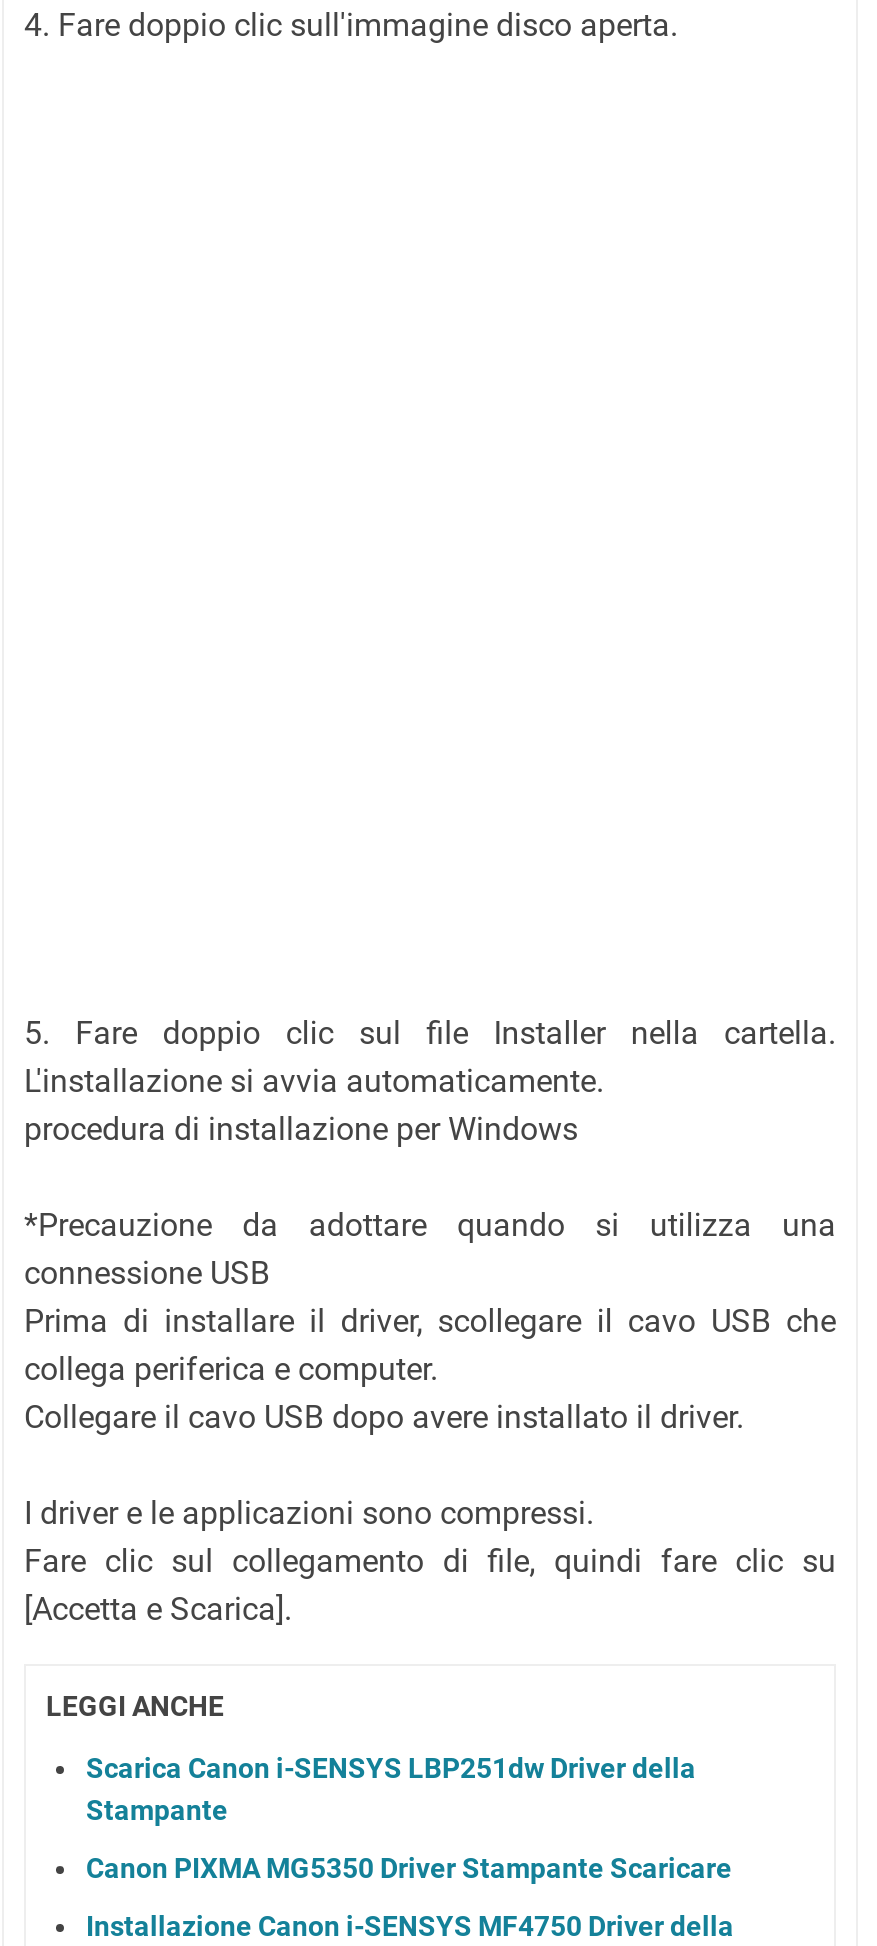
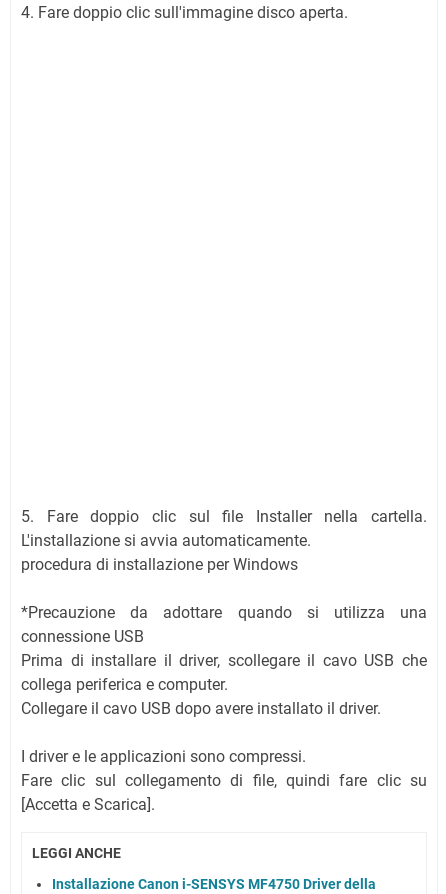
- Scarica Canon i-SENSYS LBP251dw Driver della
- Stampante
- Canon PIXMA MG5350 Driver Stampante Scaricare
